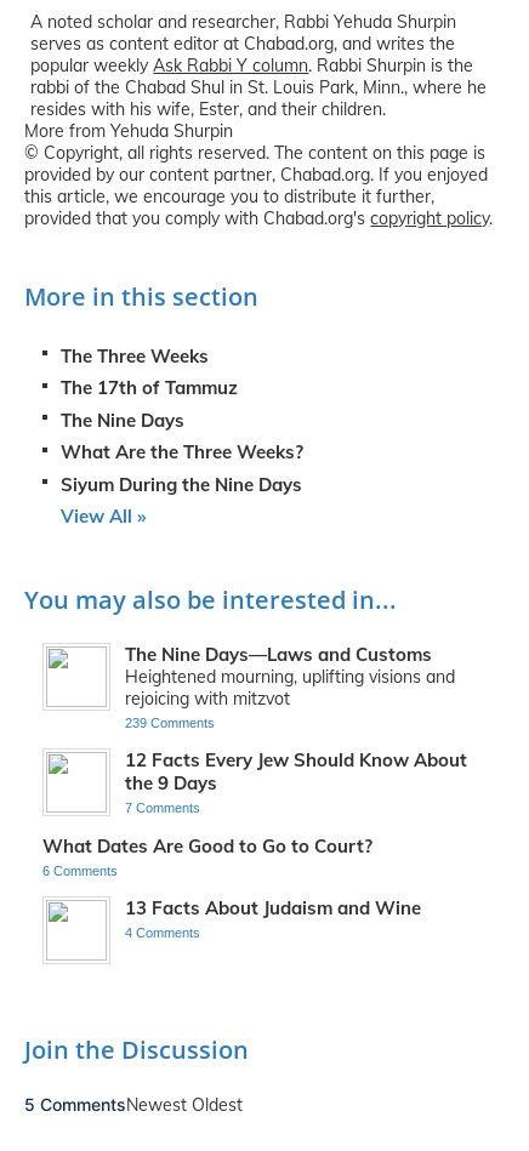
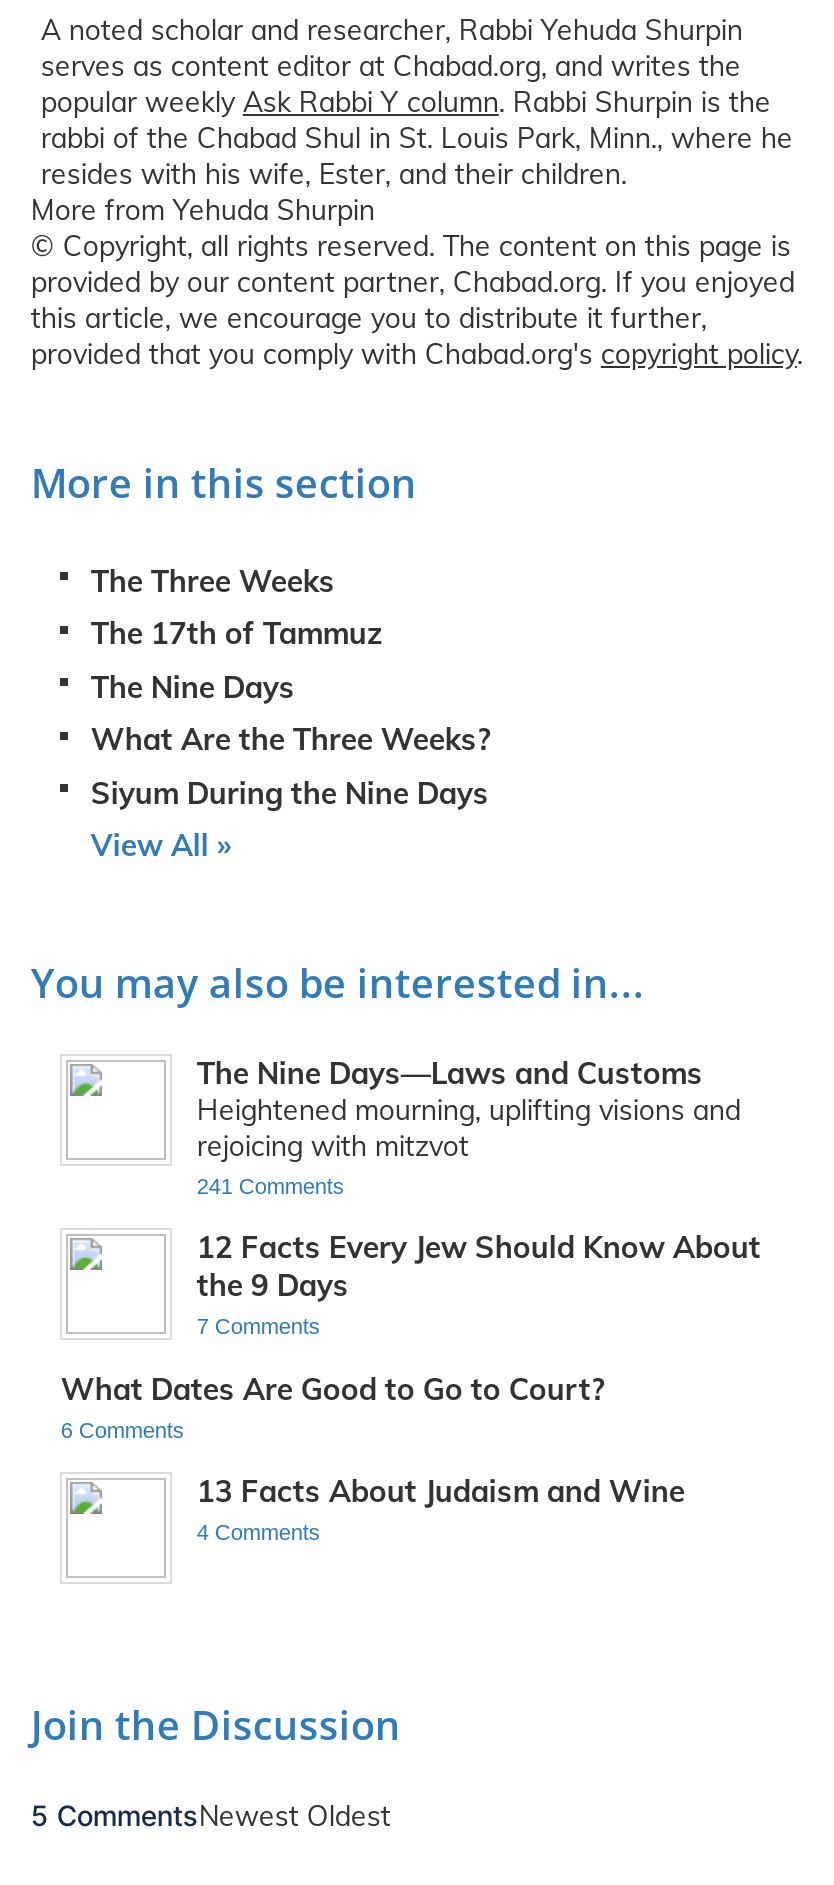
- 239 Comments
+ 241 Comments
